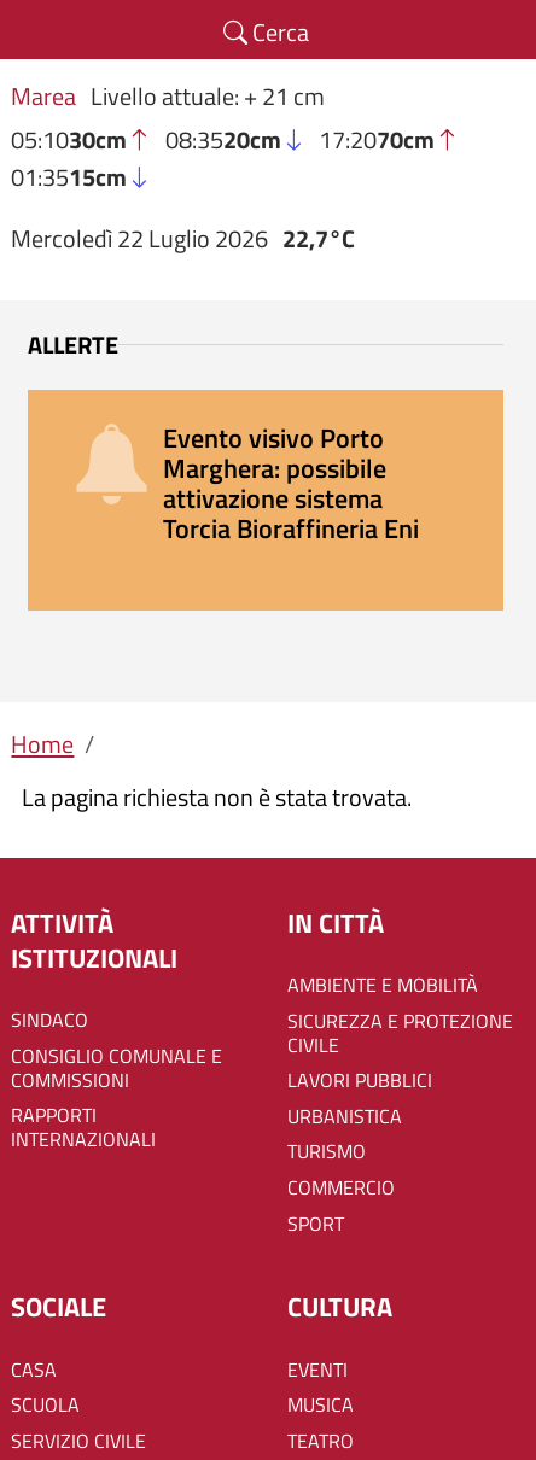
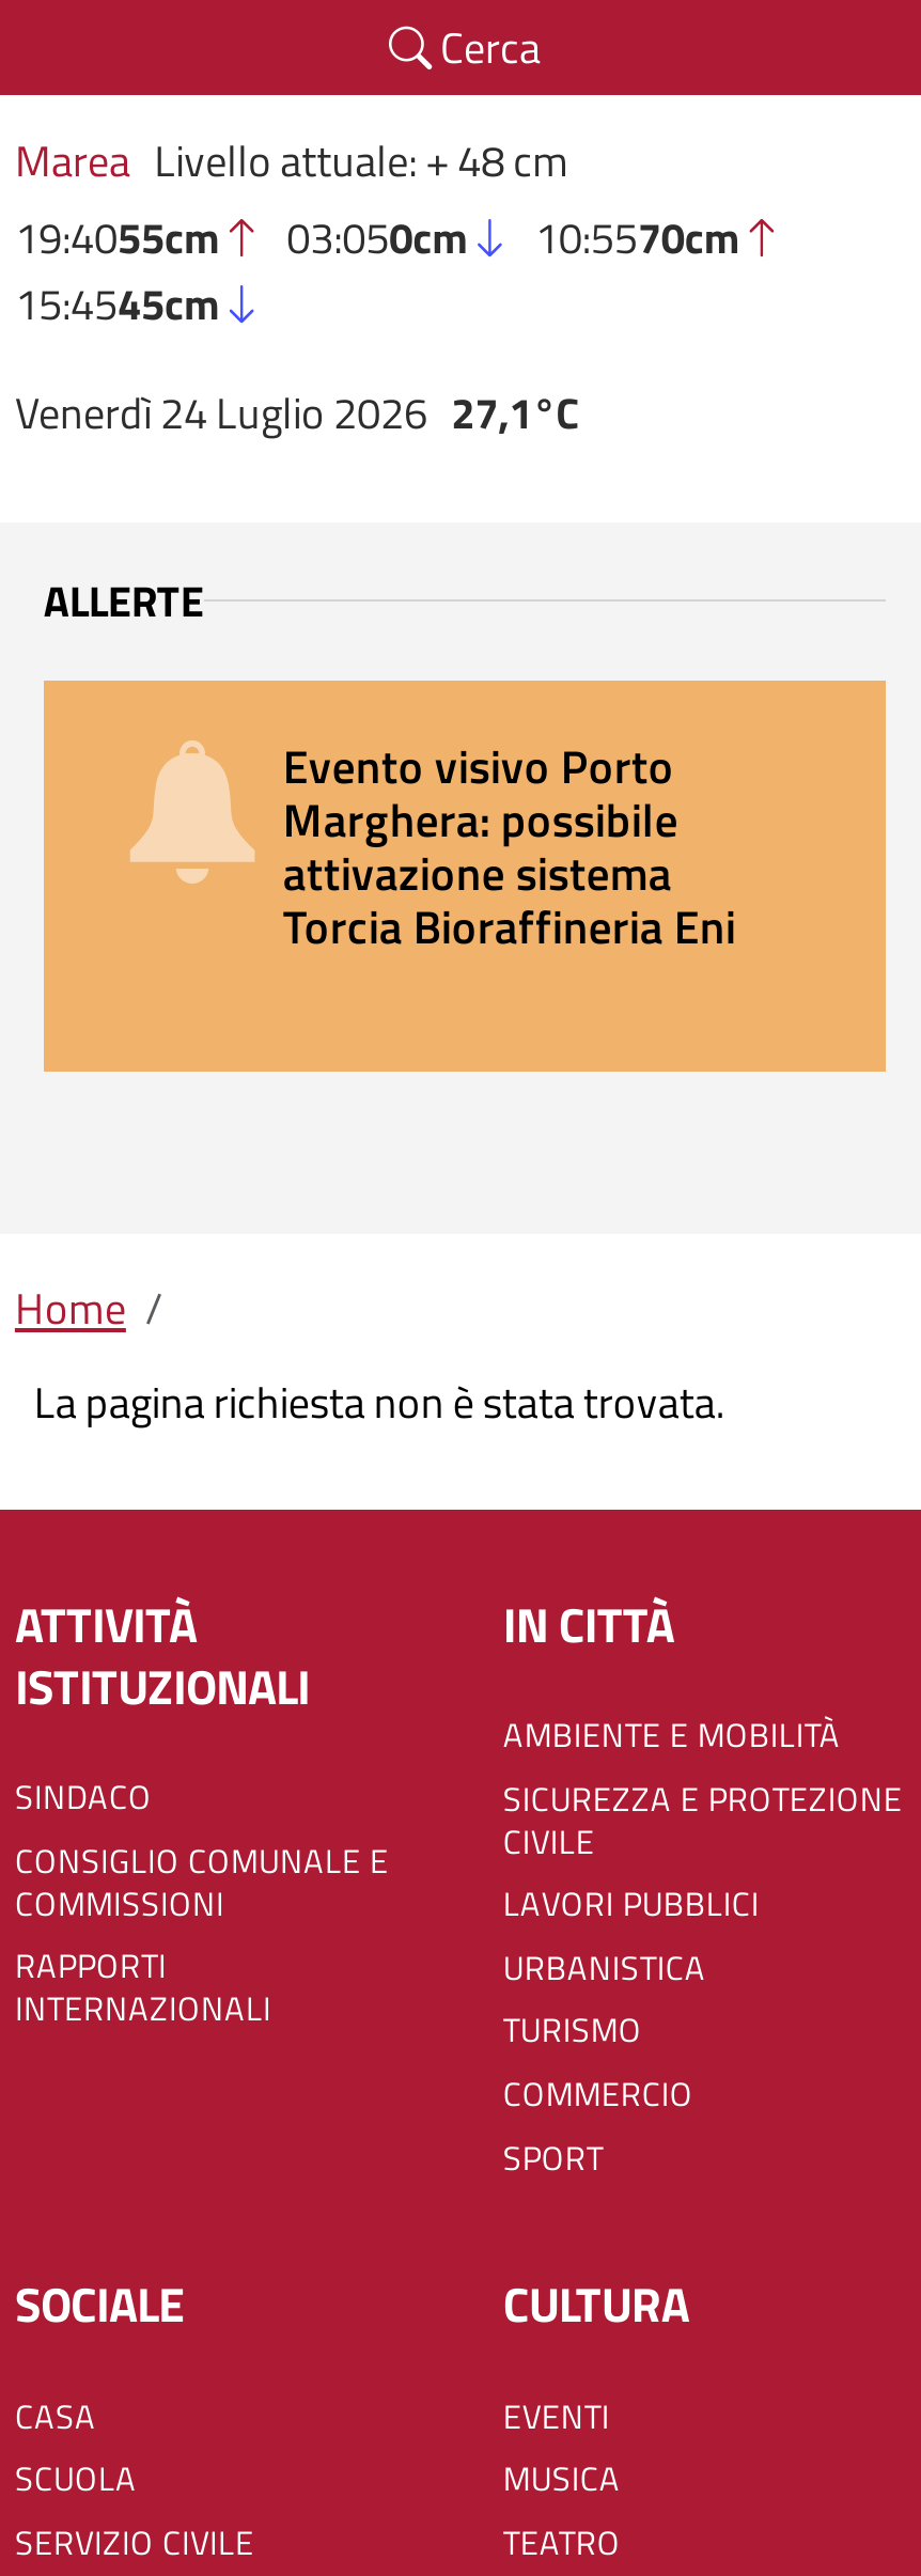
- Marea Livello attuale: + 21 cm
- 05:1030cm
- 08:3520cm
- 17:2070cm
- 01:3515cm
+ Marea Livello attuale: + 48 cm
+ 19:4055cm
+ 03:050cm
+ 10:5570cm
+ 15:4545cm

- Mercoledì 22 Luglio 2026 22,7°C
+ Venerdì 24 Luglio 2026 27,1°C
